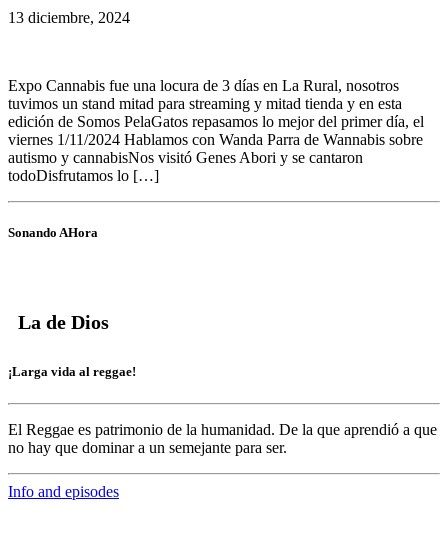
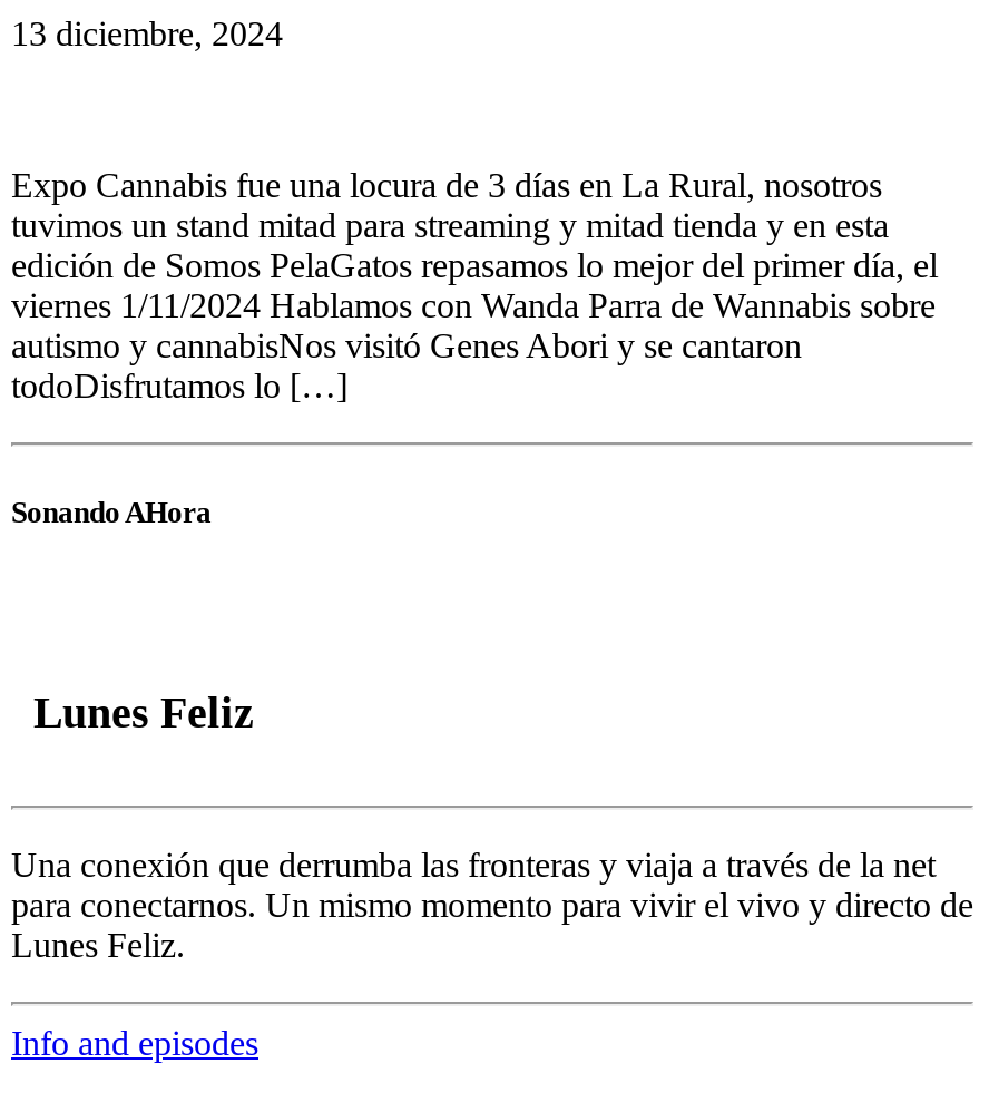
- La de Dios
- ¡Larga vida al reggae!
- El Reggae es patrimonio de la humanidad. De la que aprendió a que
- no hay que dominar a un semejante para ser.
+ Lunes Feliz
+ Una conexión que derrumba las fronteras y viaja a través de la net
+ para conectarnos. Un mismo momento para vivir el vivo y directo de
+ Lunes Feliz.
